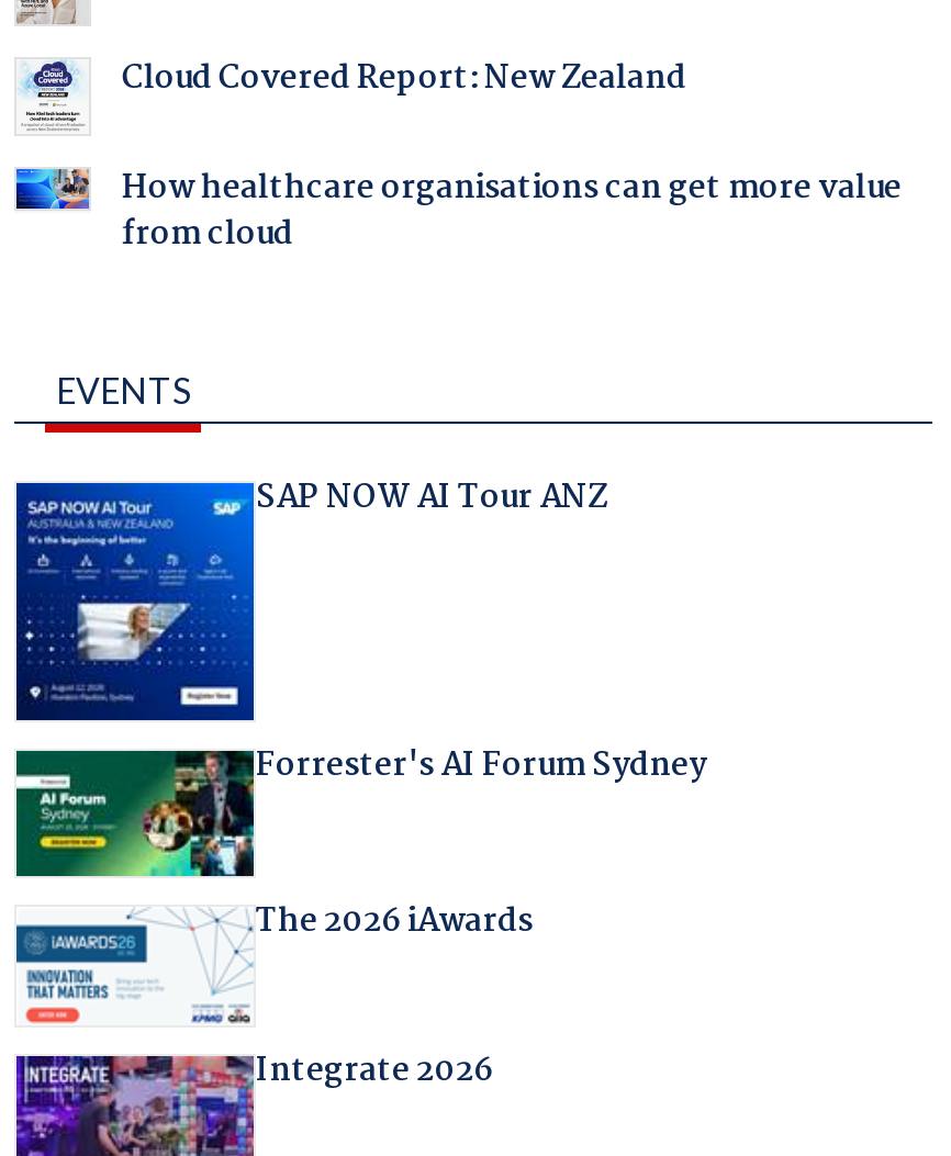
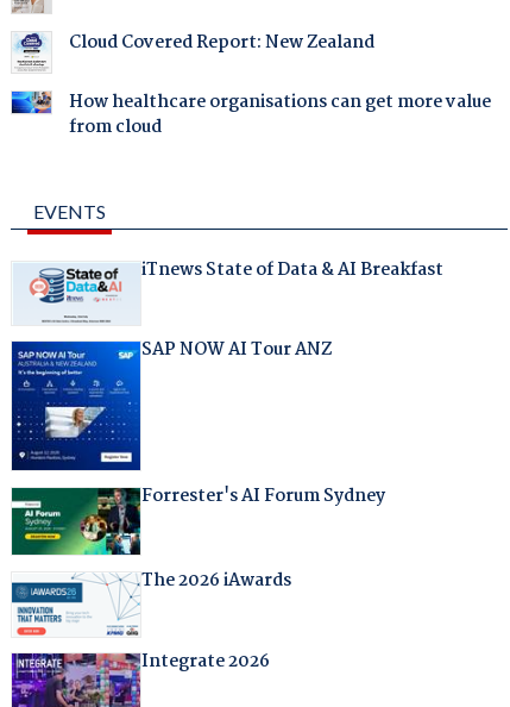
+ [image]
+ iTnews State of Data & AI Breakfast
